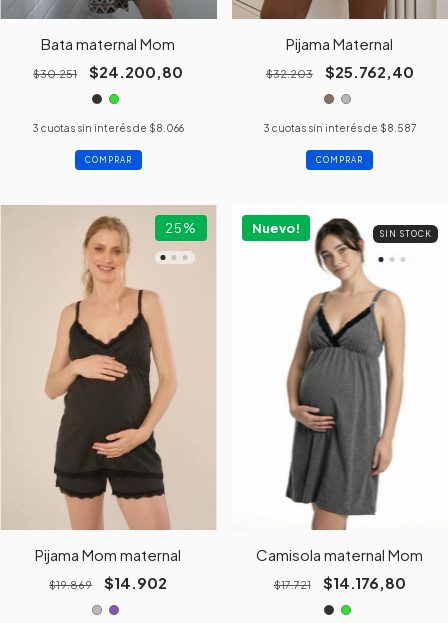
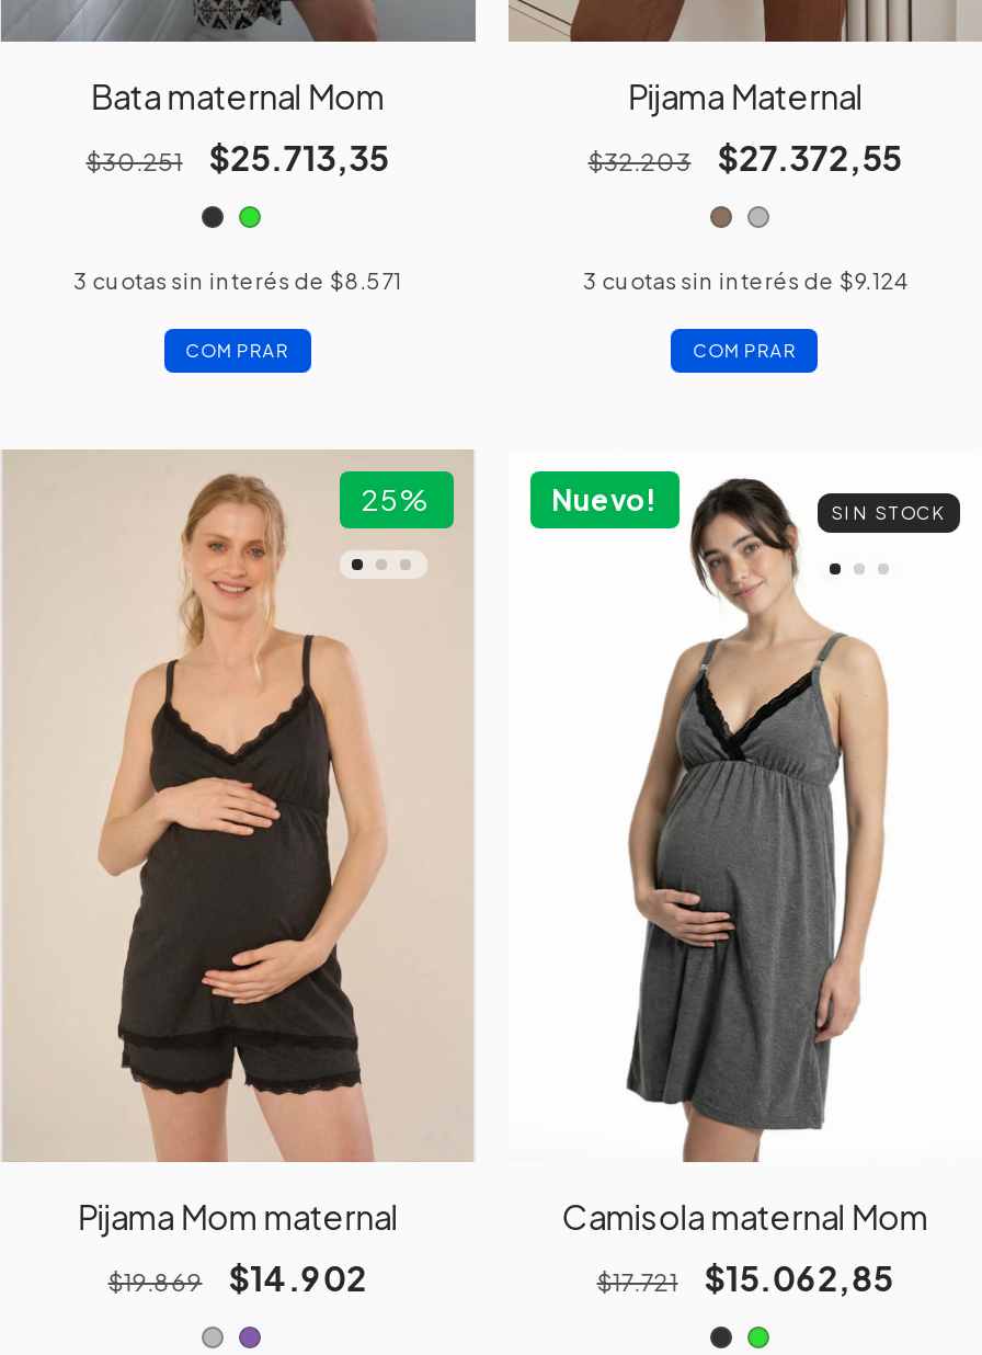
- $24.200,80
+ $25.713,35

- $32.203 $25.762,40
+ $32.203 $27.372,55

- 3 cuotas sin interés de $8.066
+ 3 cuotas sin interés de $8.571

- 3 cuotas sin interés de $8.587
+ 3 cuotas sin interés de $9.124

- $14.176,80
+ $15.062,85
